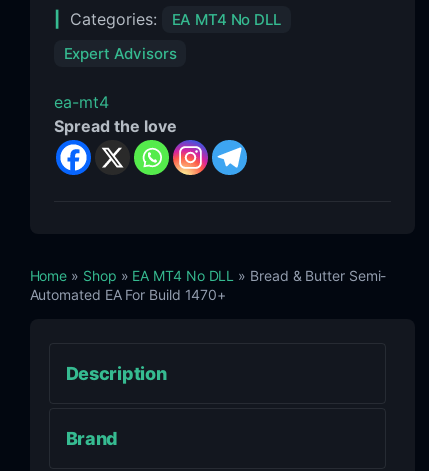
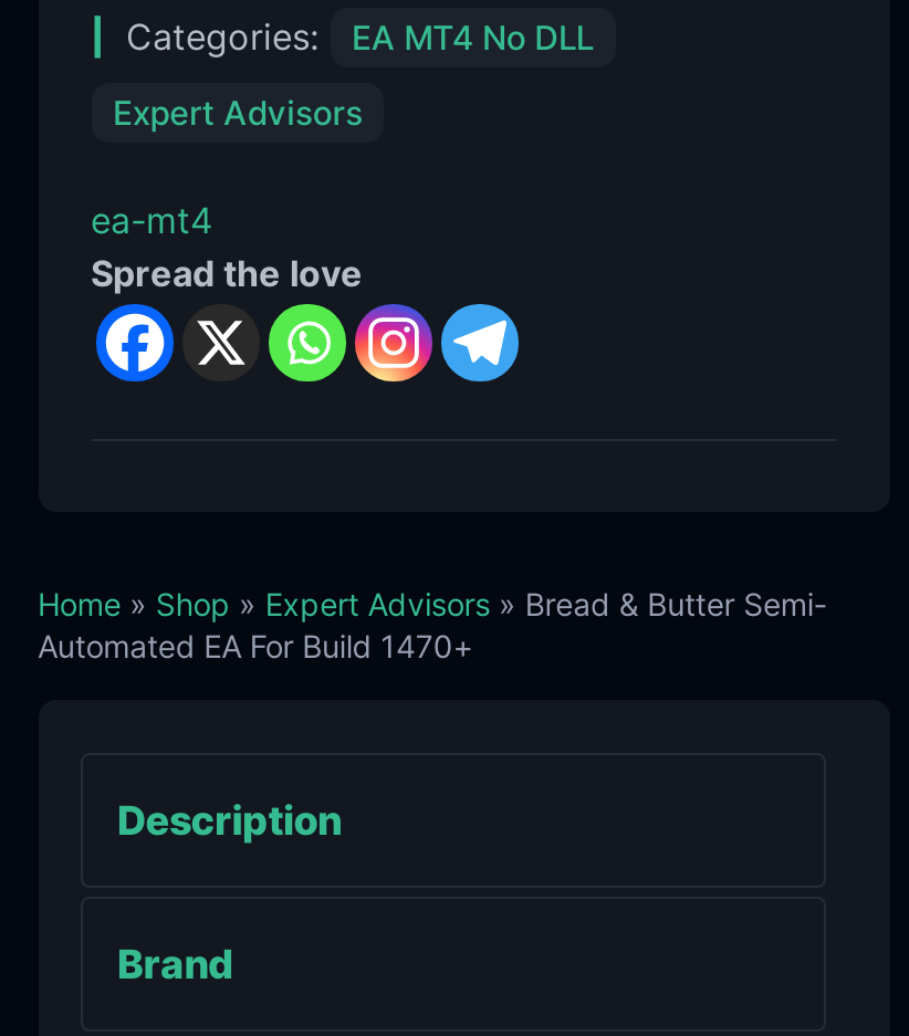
- Home» Shop» EA MT4 No DLL» Bread & Butter Semi-
+ Home» Shop» Expert Advisors» Bread & Butter Semi-
